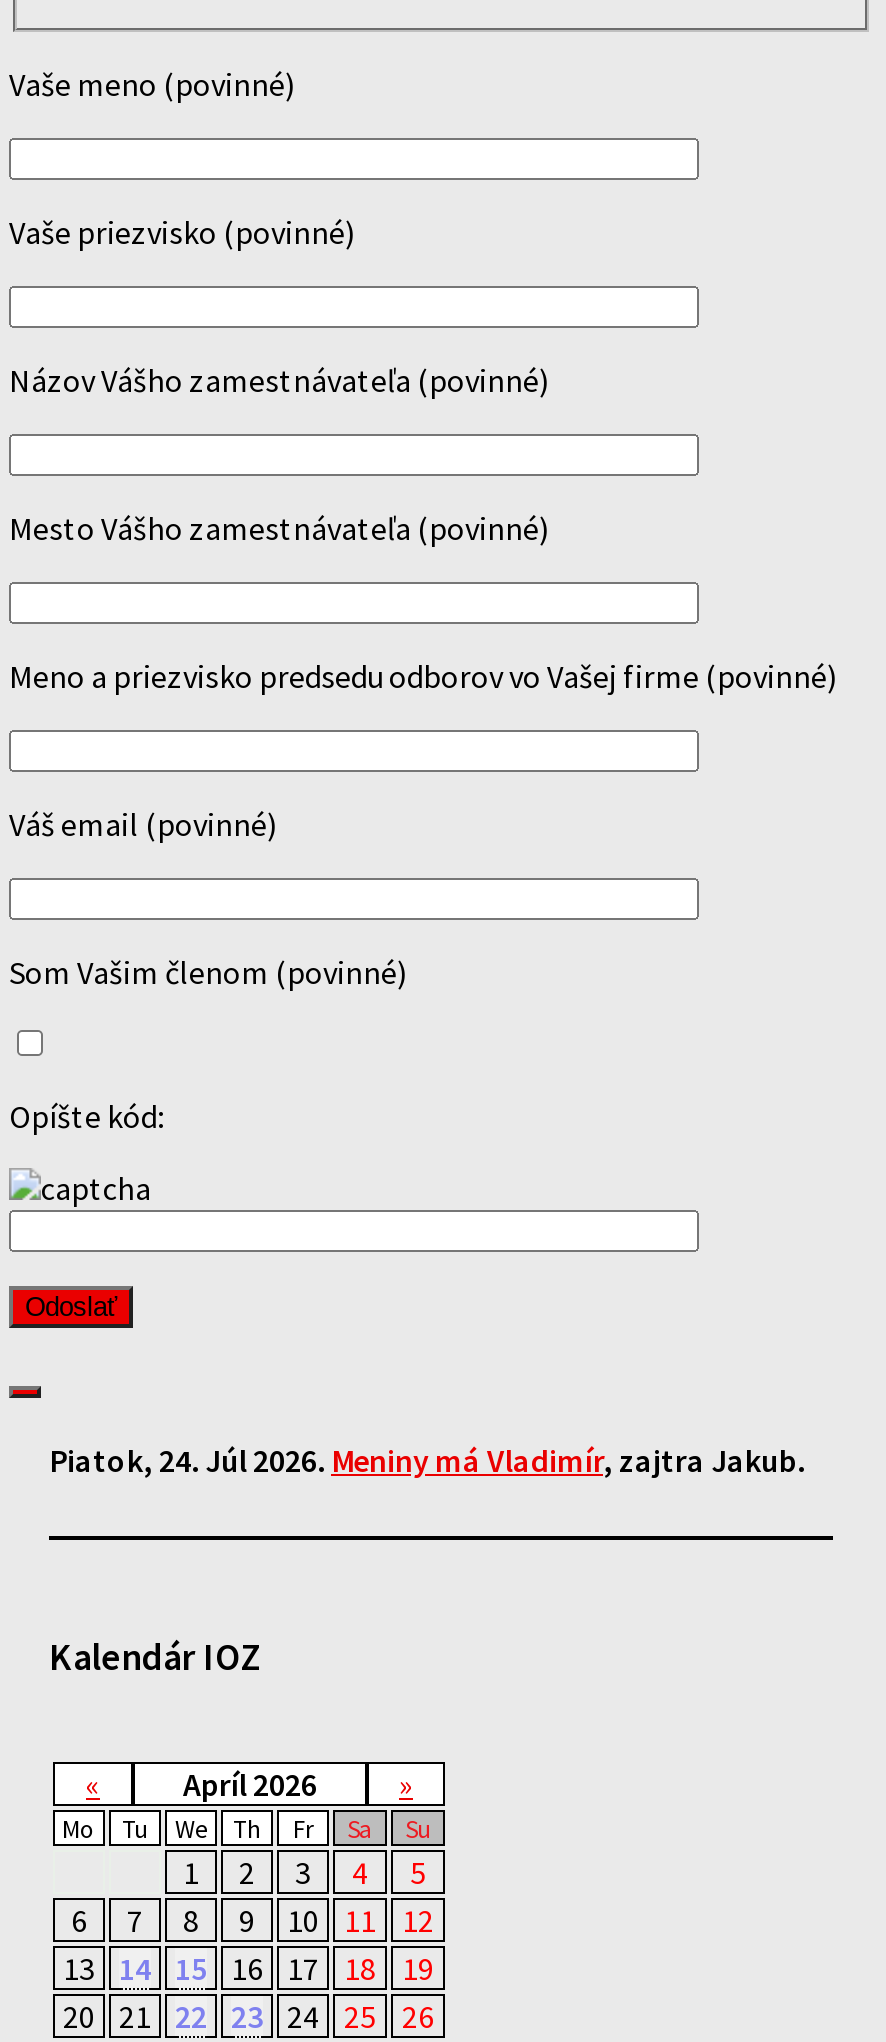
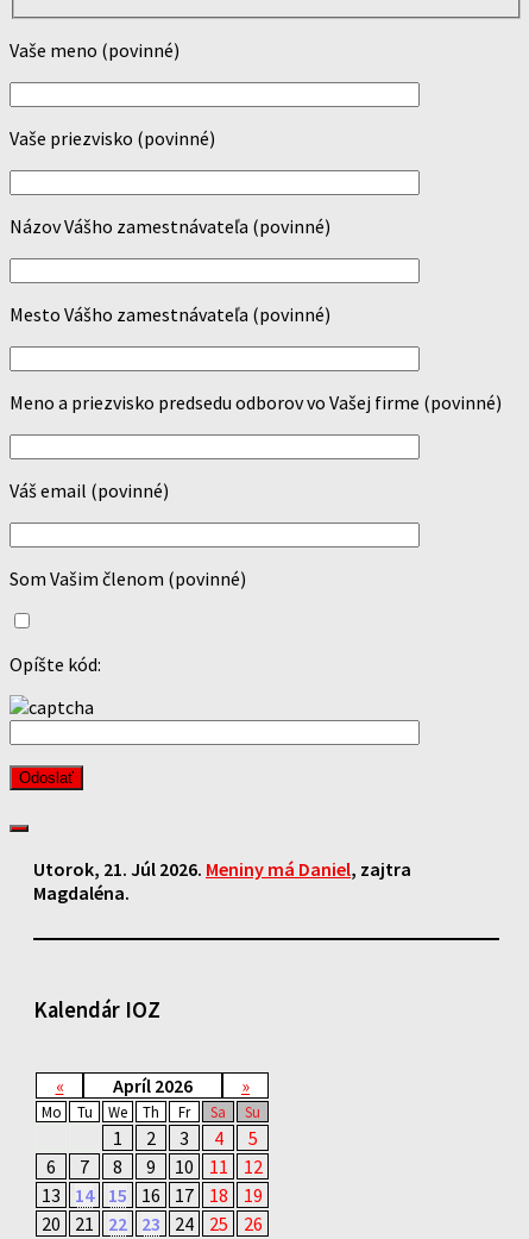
- Piatok, 24. Júl 2026. Meniny má Vladimír, zajtra Jakub.
+ Utorok, 21. Júl 2026. Meniny má Daniel, zajtra
+ Magdaléna.
